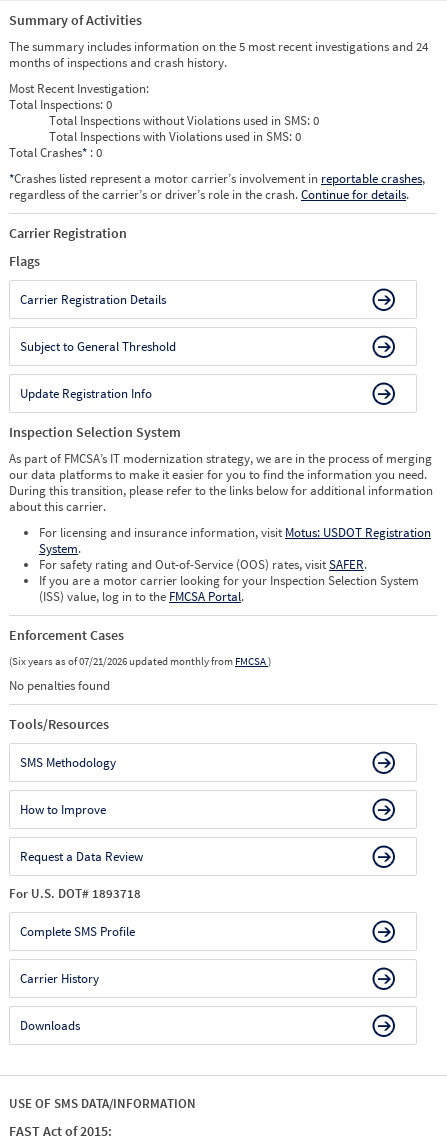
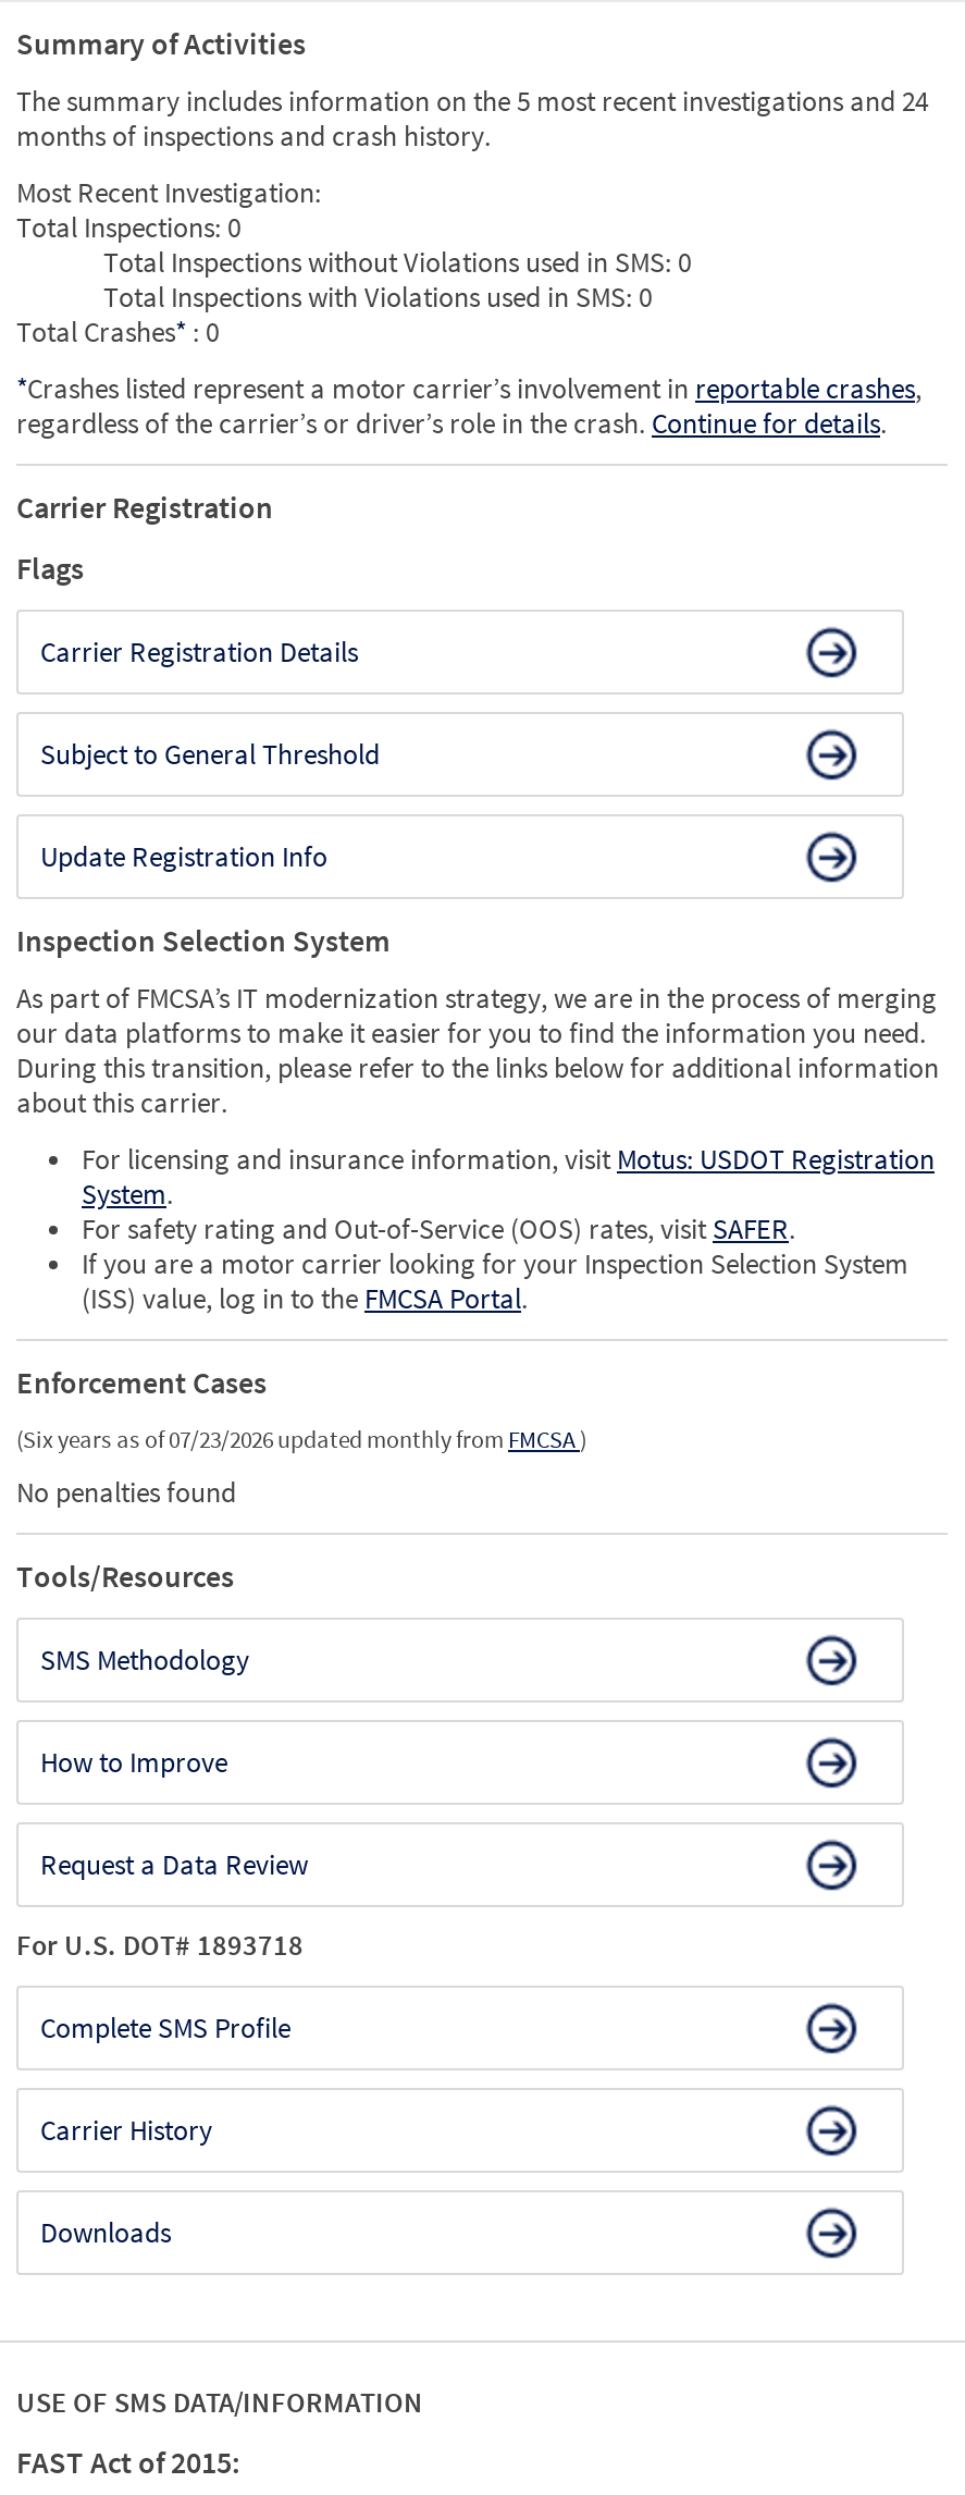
- (Six years as of 07/21/2026 updated monthly from FMCSA)
+ (Six years as of 07/23/2026 updated monthly from FMCSA)
